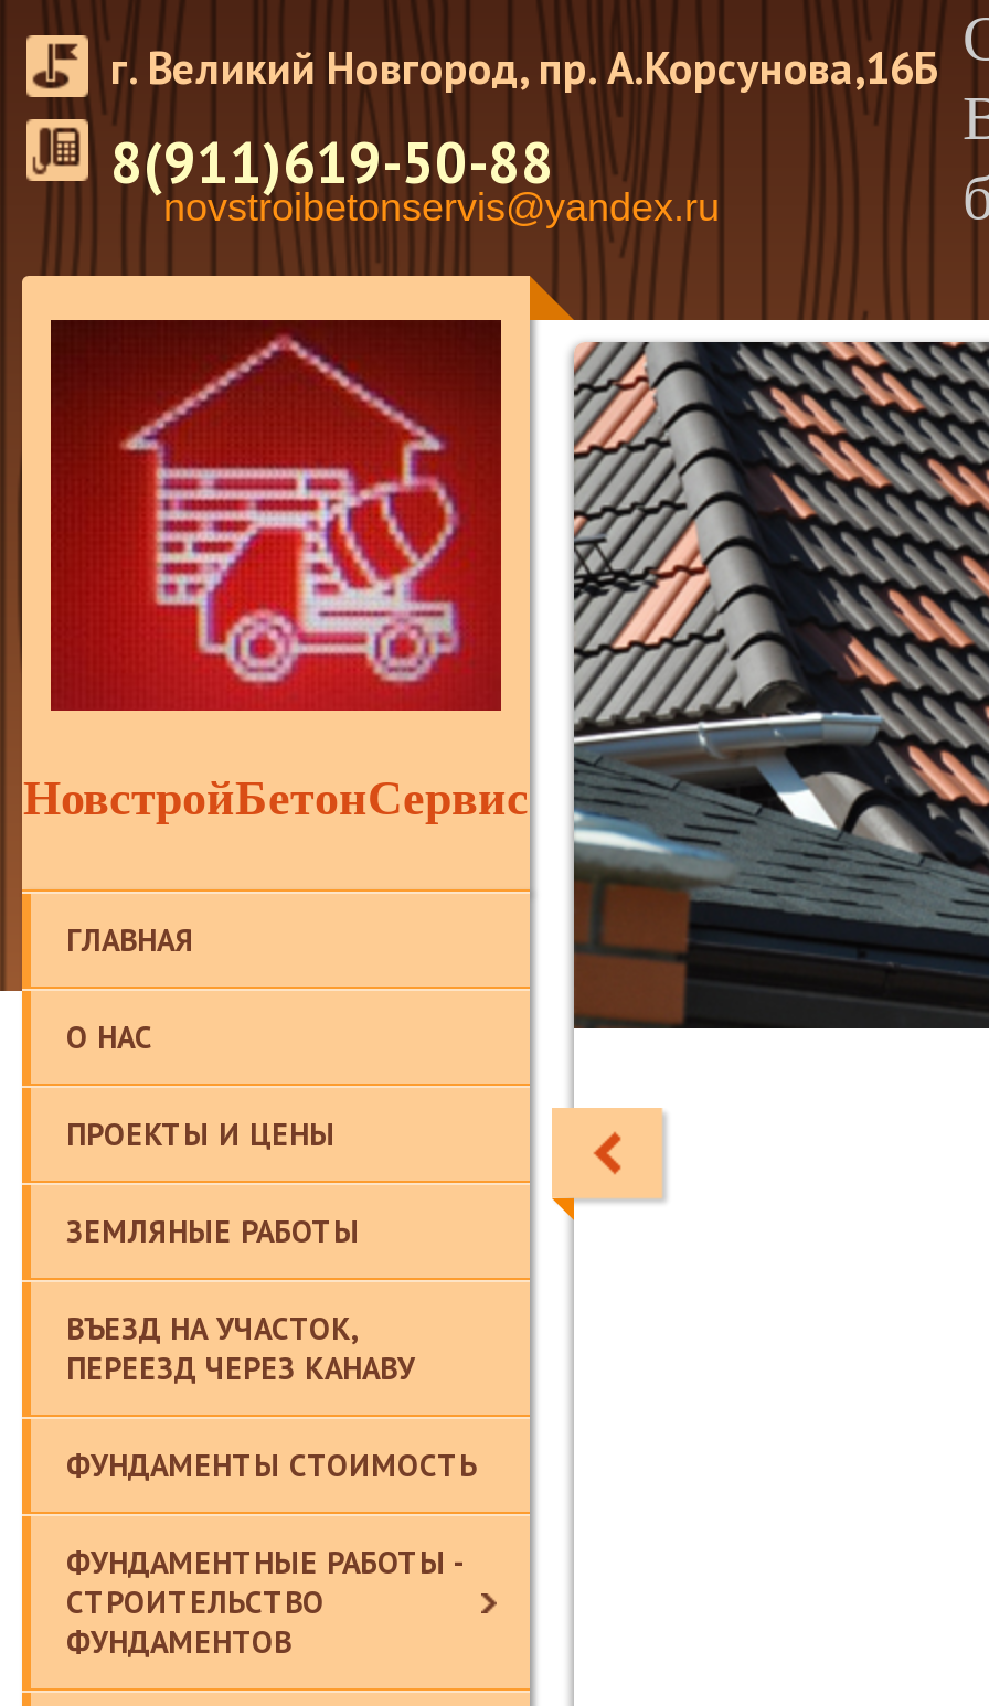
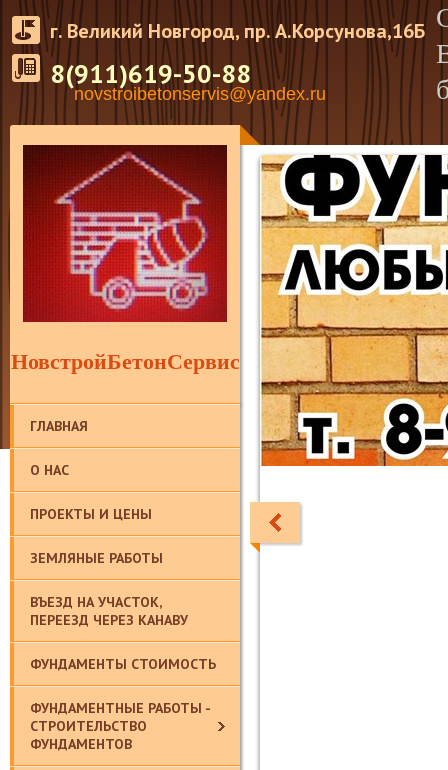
- [image]
+ [image]
